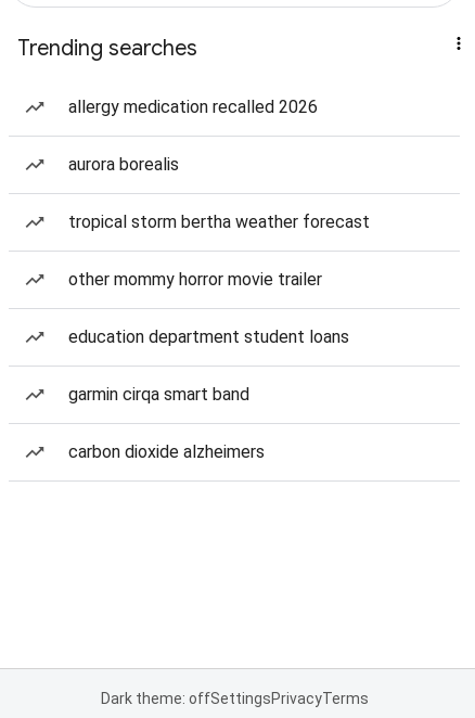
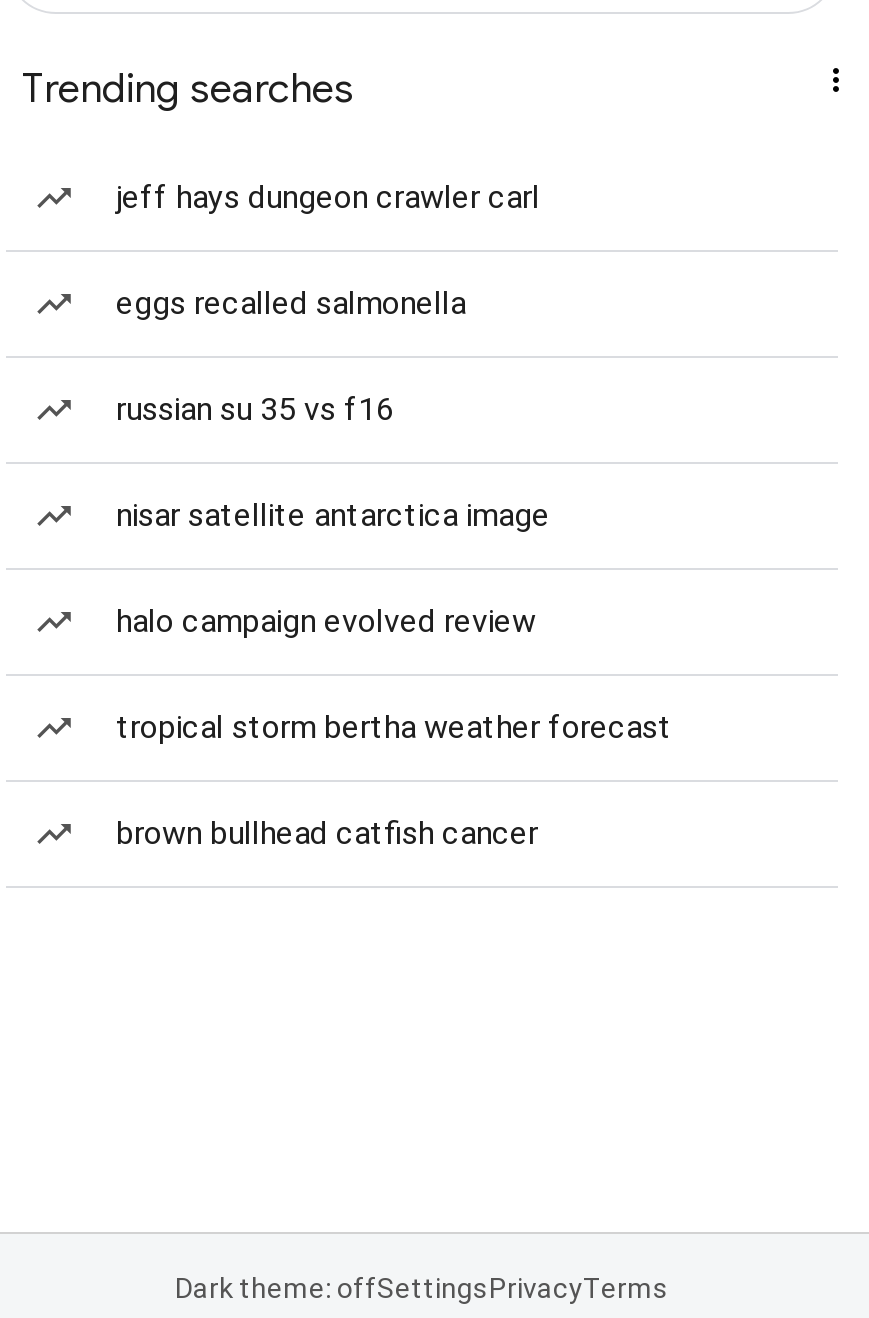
- allergy medication recalled 2026
- aurora borealis
+ jeff hays dungeon crawler carl
+ eggs recalled salmonella
+ russian su 35 vs f16
+ nisar satellite antarctica image
+ halo campaign evolved review

moved down: tropical storm bertha weather forecast

- other mommy horror movie trailer
- education department student loans
- garmin cirqa smart band
- carbon dioxide alzheimers
+ brown bullhead catfish cancer
